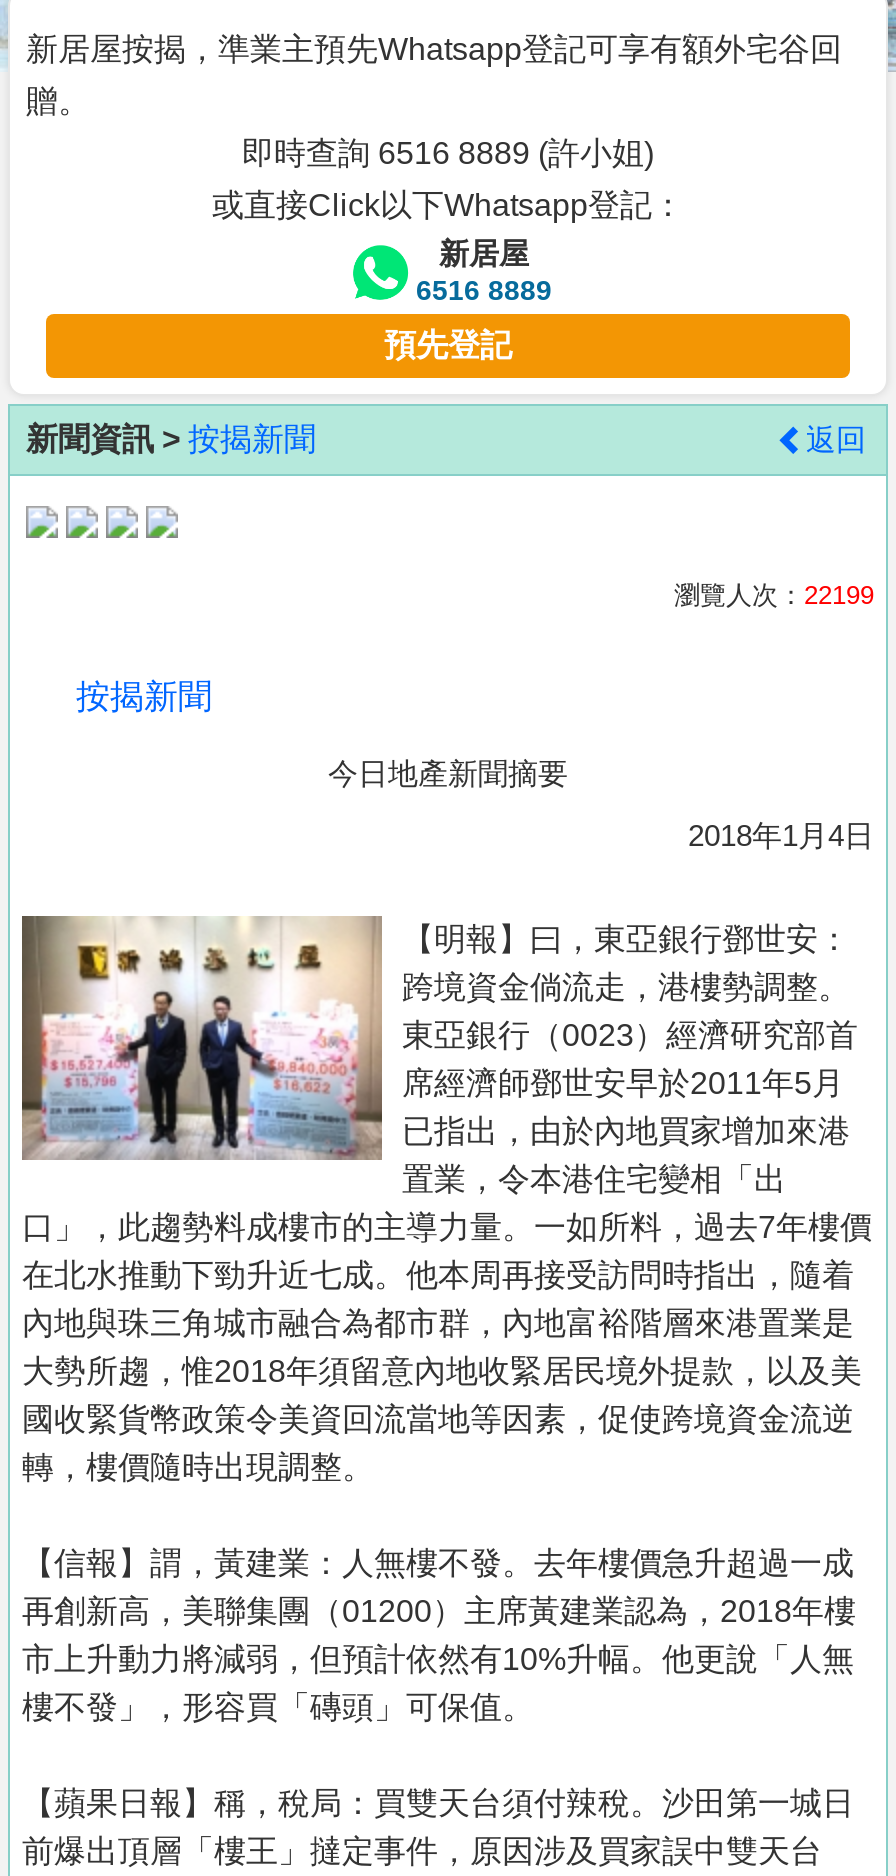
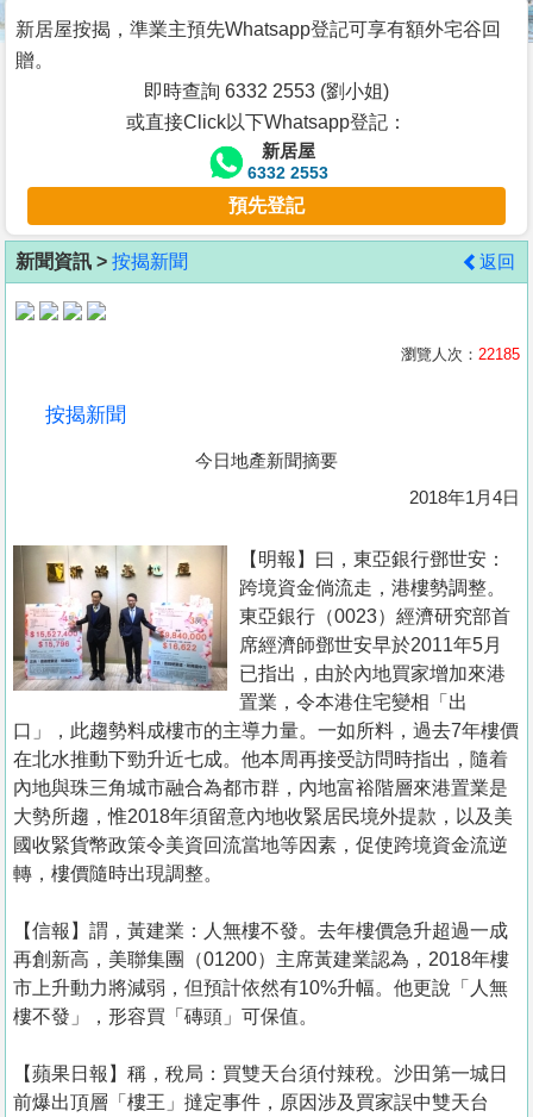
- 即時查詢 6516 8889 (許小姐)
+ 即時查詢 6332 2553 (劉小姐)

- 6516 8889
+ 6332 2553

- 瀏覽人次：22199
+ 瀏覽人次：22185
